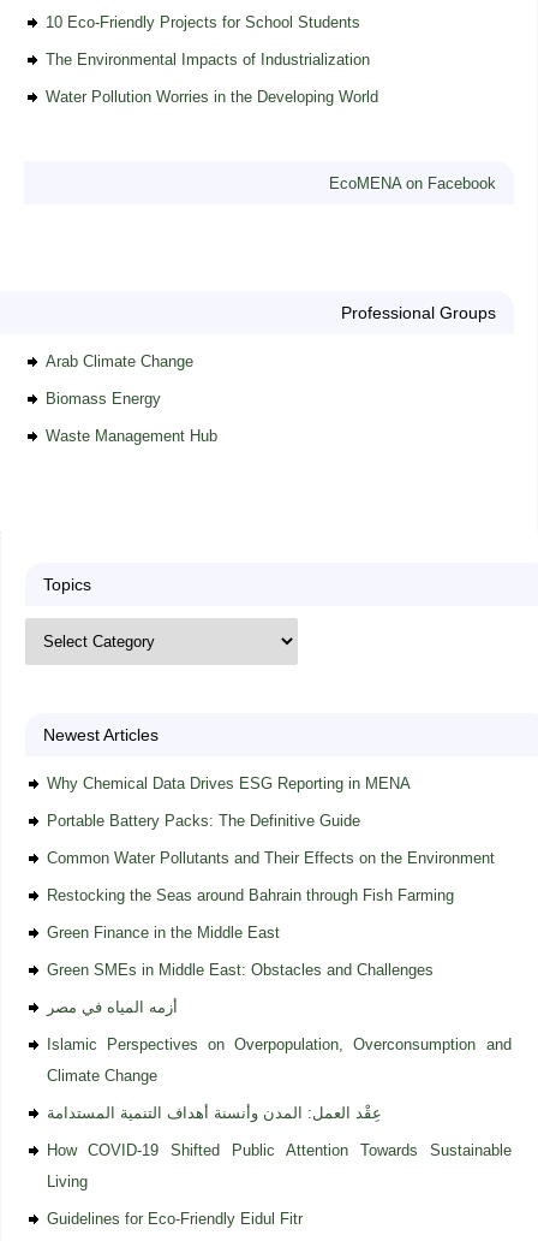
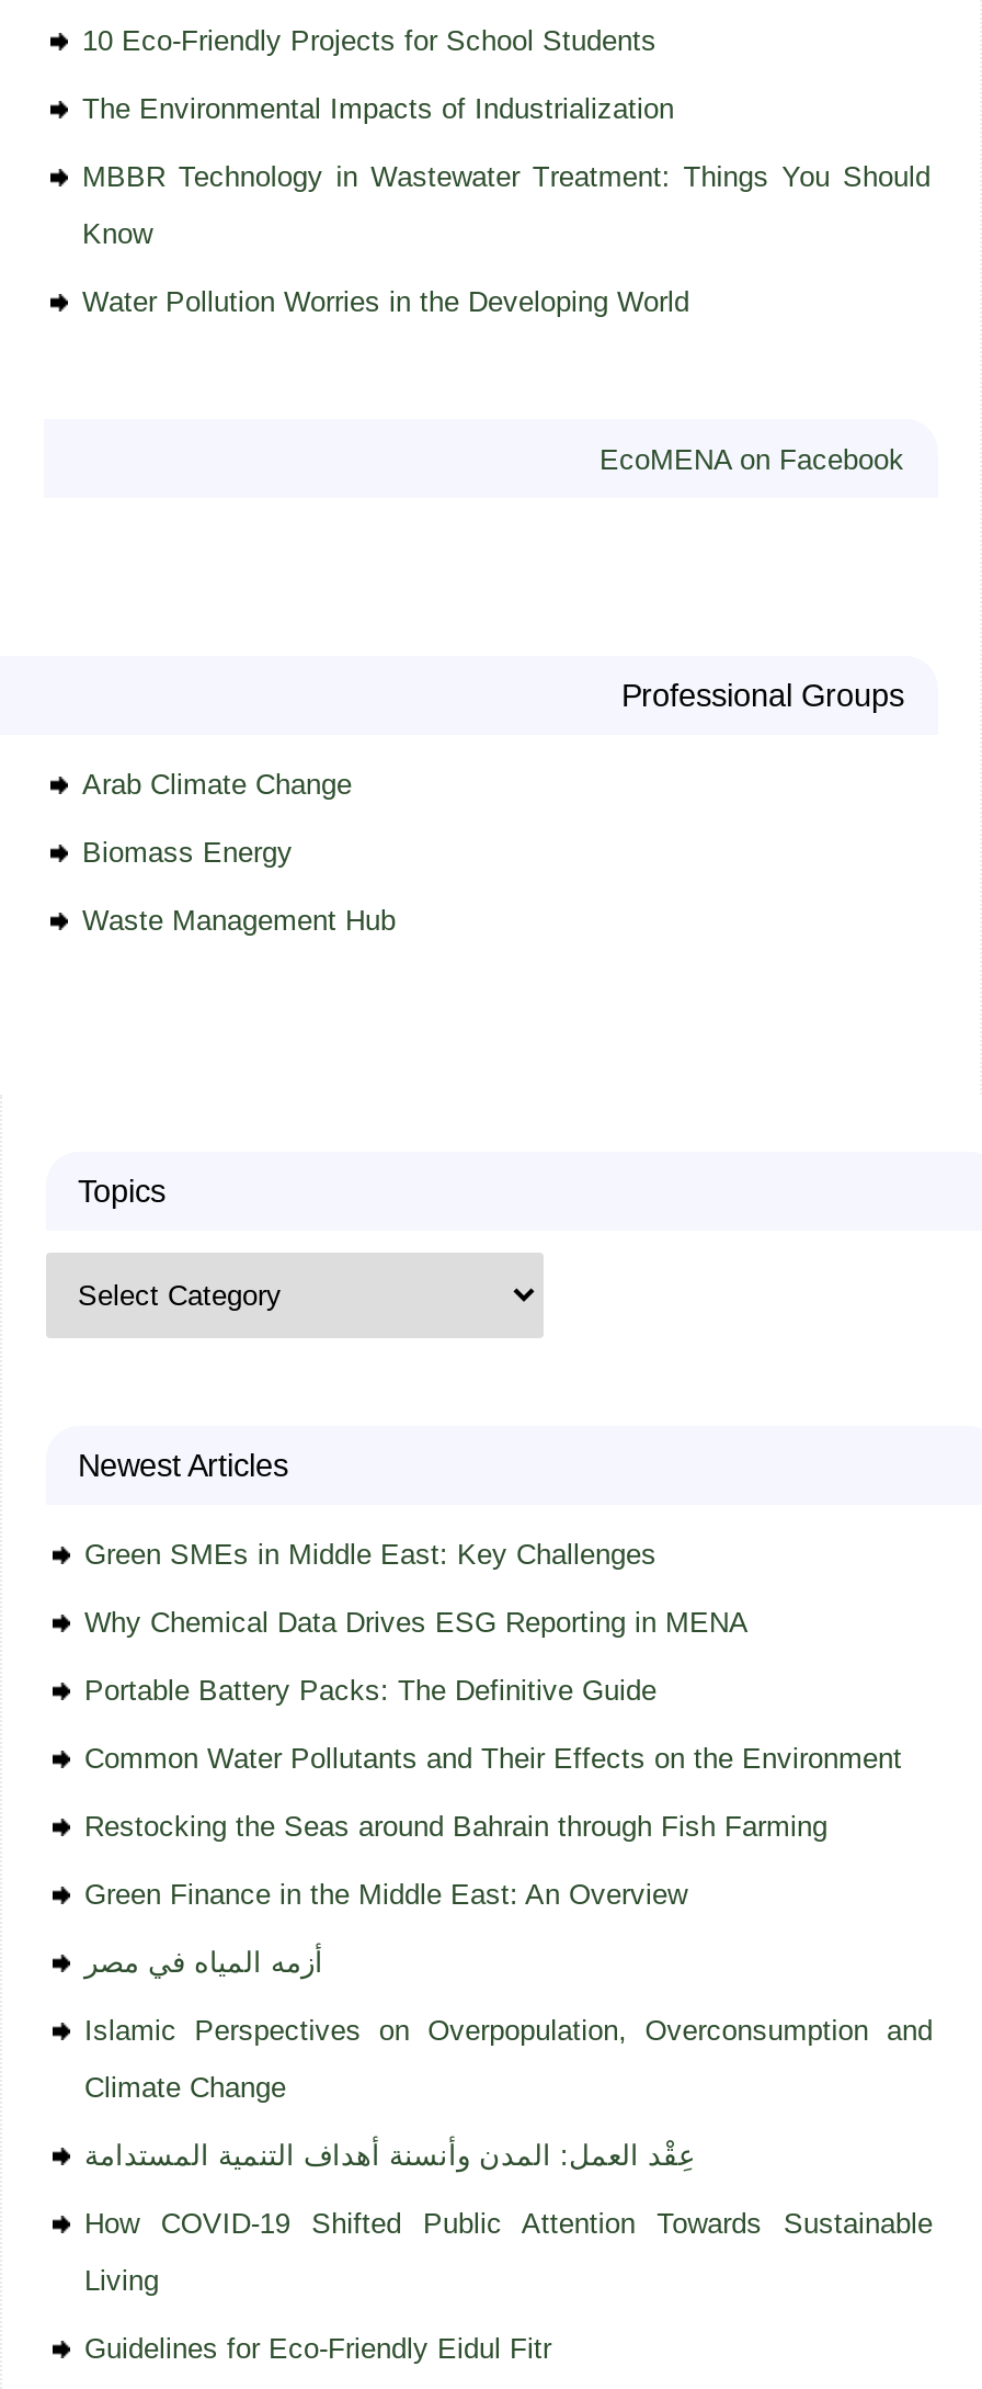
+ MBBR Technology in Wastewater Treatment: Things You Should
+ Know

+ Green SMEs in Middle East: Key Challenges

moved down: Why Chemical Data Drives ESG Reporting in MENA | Portable Battery Packs: The Definitive Guide | Common Water Pollutants and Their Effects on the Environment | Restocking the Seas around Bahrain through Fish Farming

- Green Finance in the Middle East
- Green SMEs in Middle East: Obstacles and Challenges
+ Green Finance in the Middle East: An Overview
